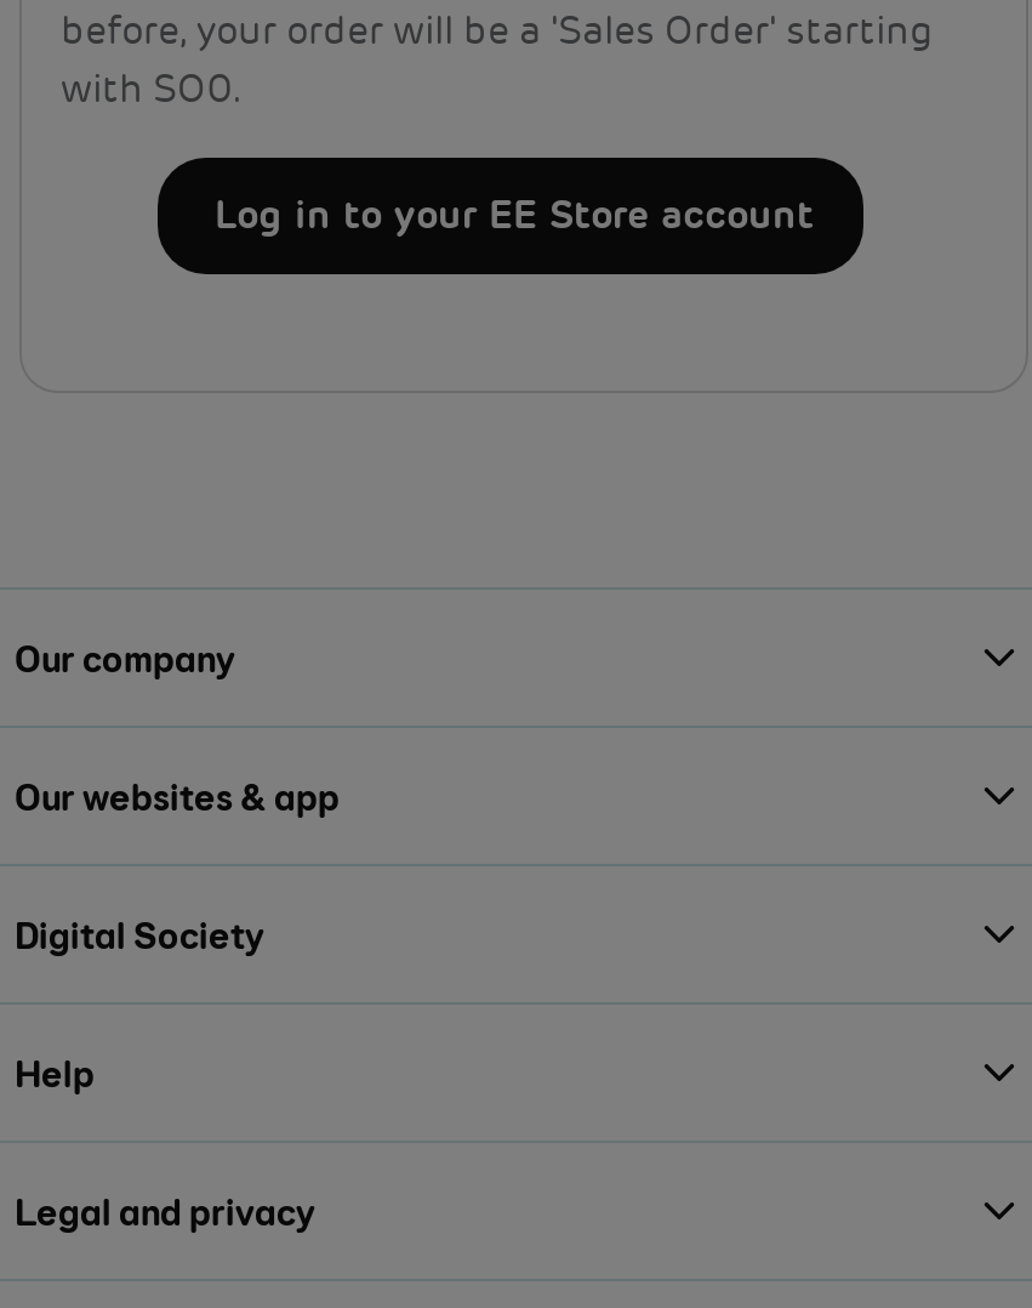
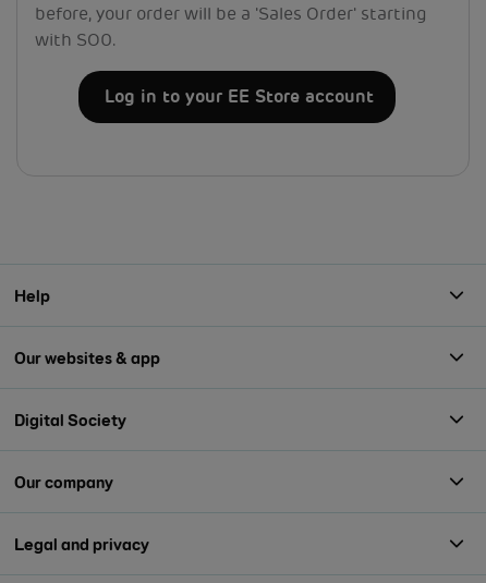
moved down: Our company

moved up: Help
